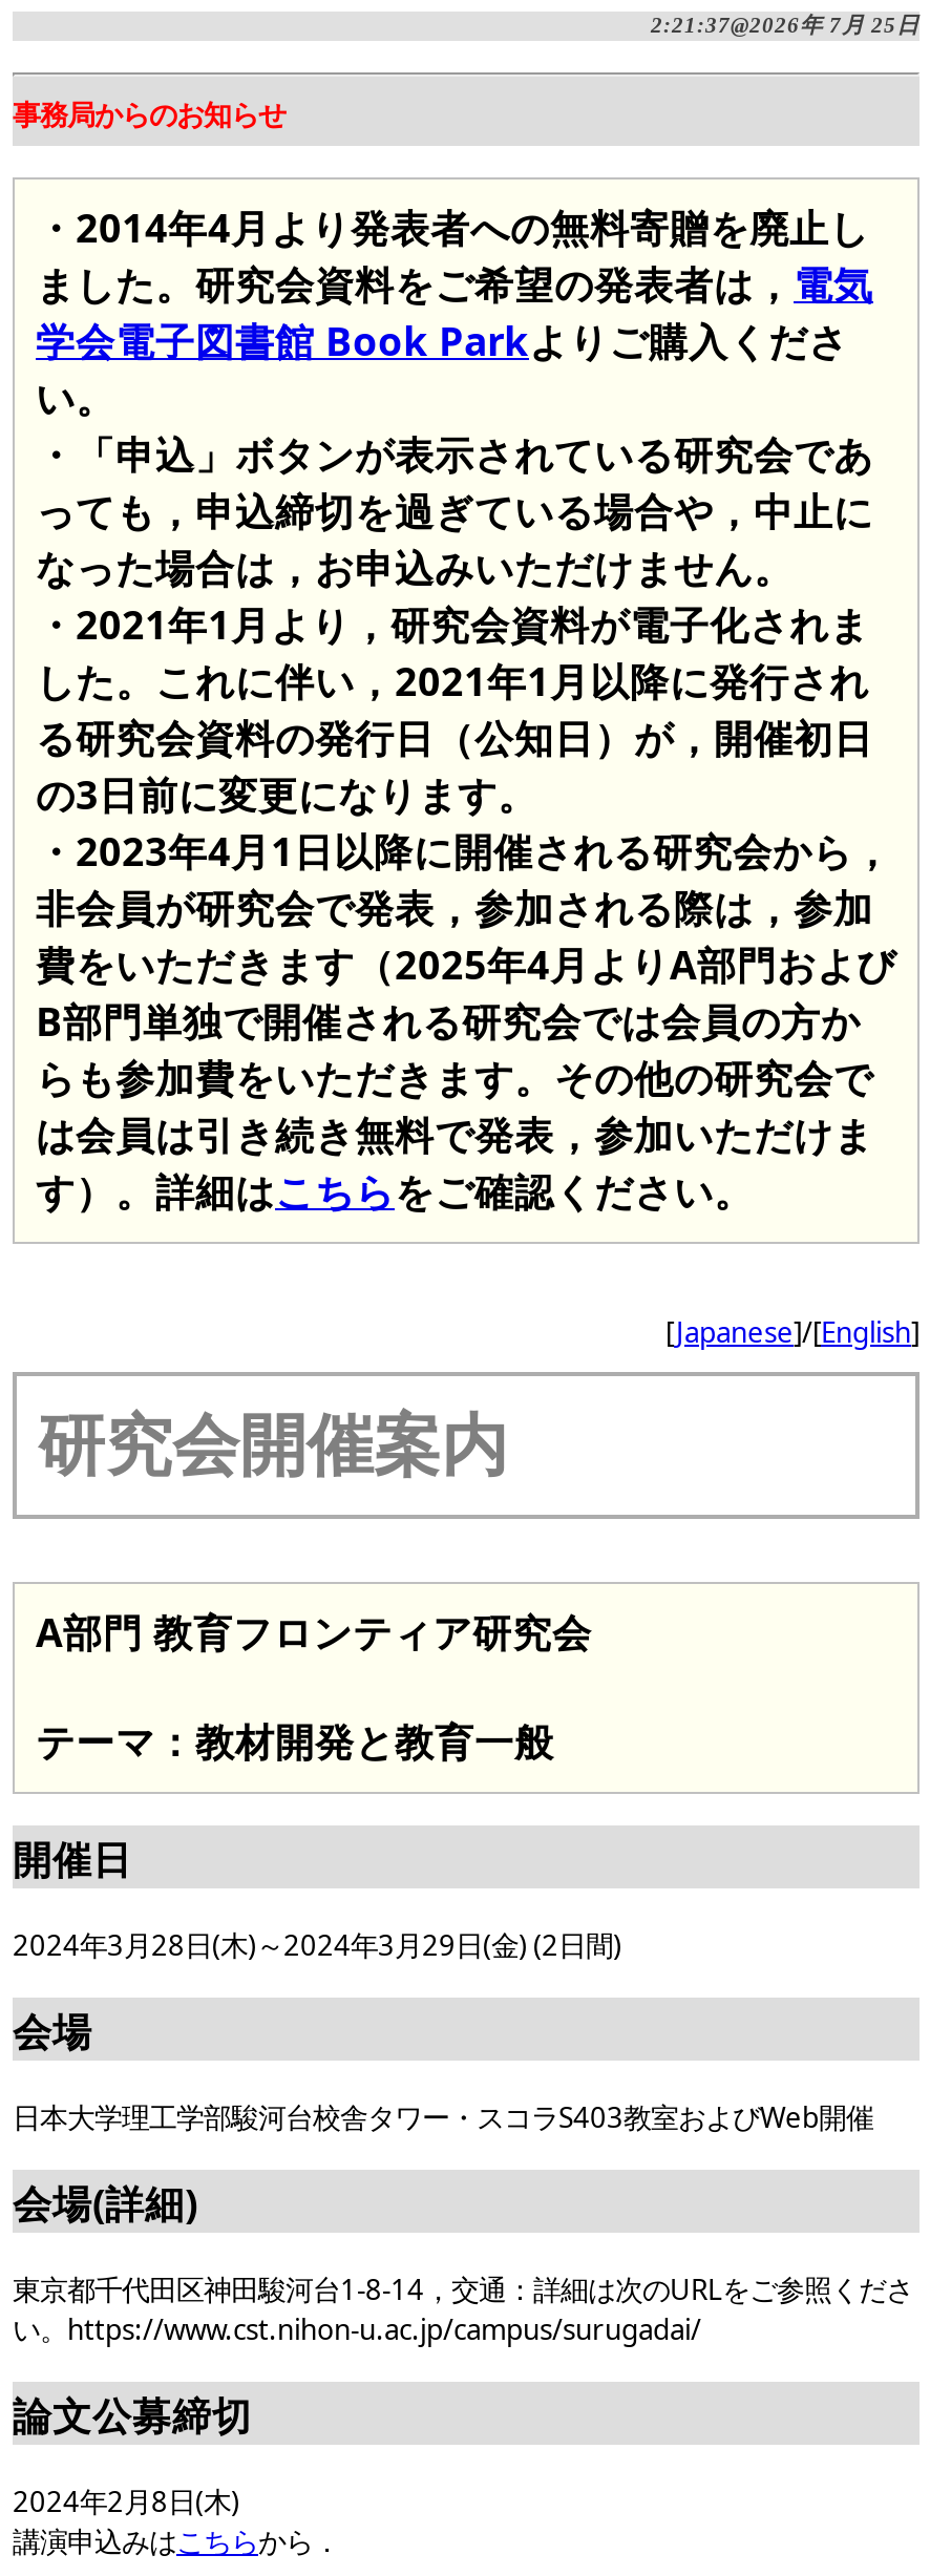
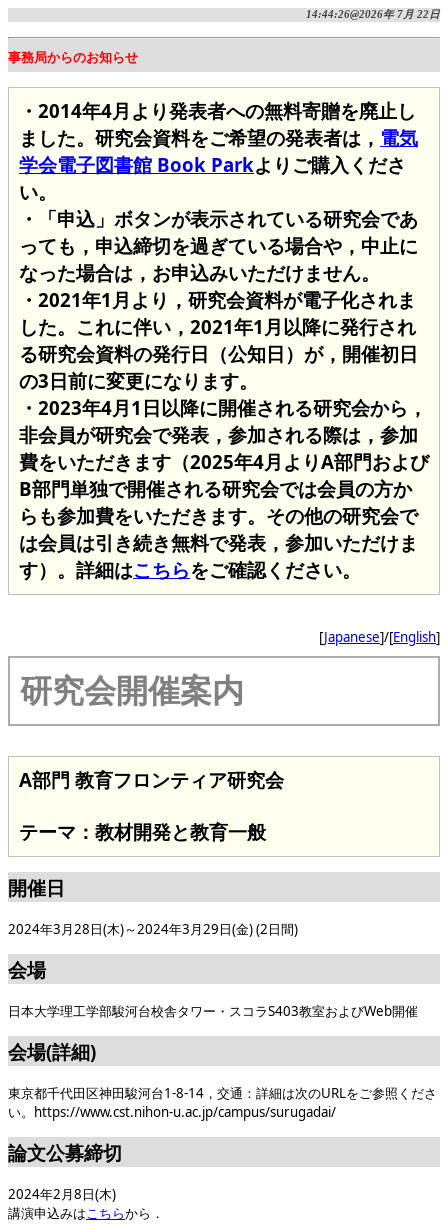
- 2:21:37@2026年 7月 25日
+ 14:44:26@2026年 7月 22日
